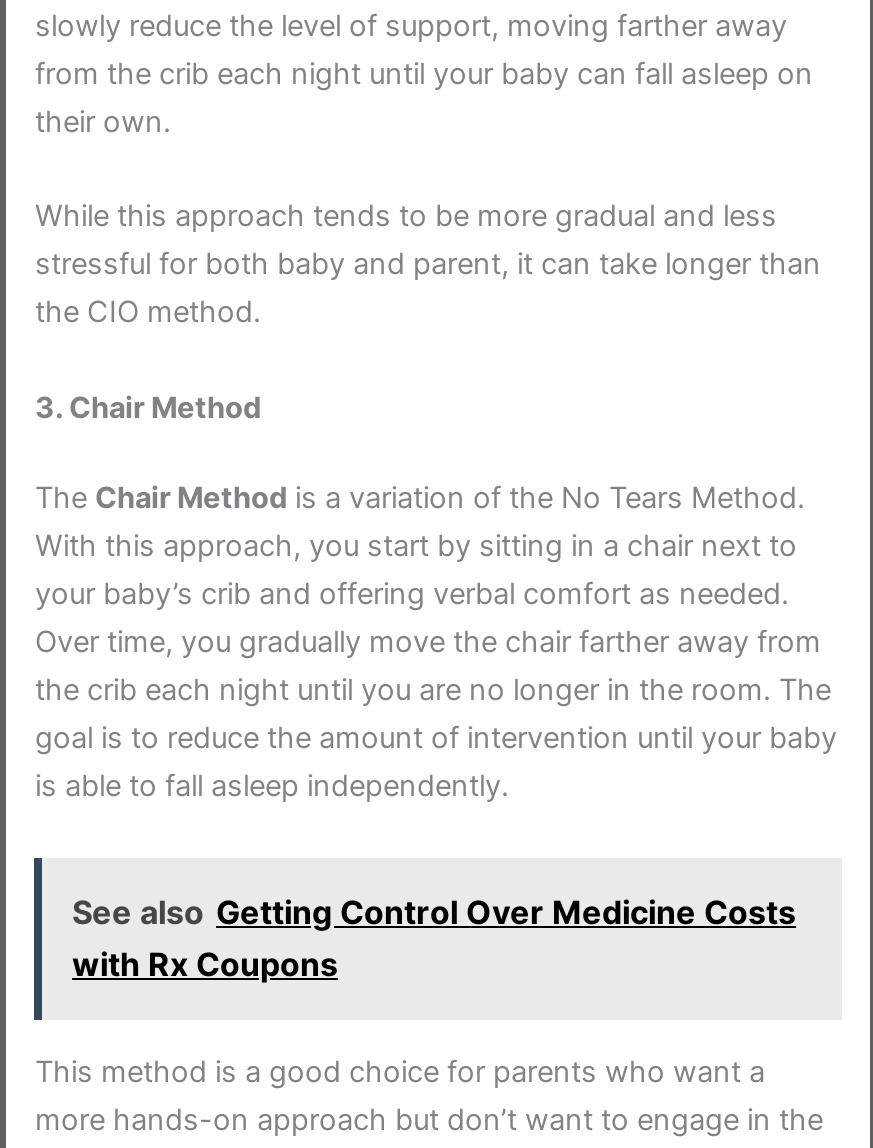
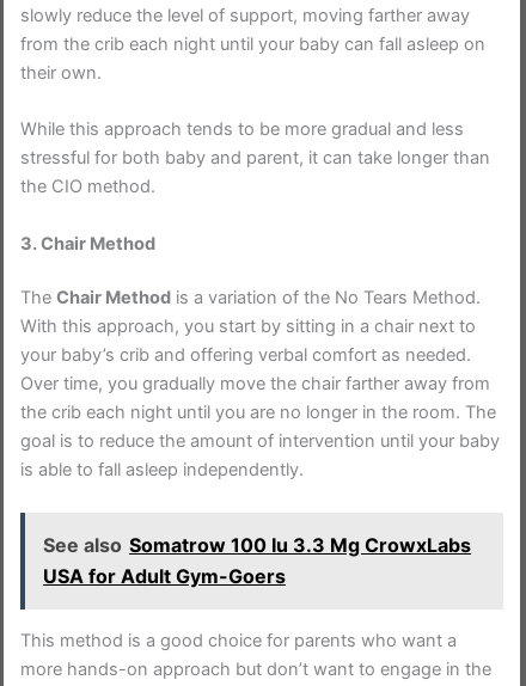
- See also Getting Control Over Medicine Costs
- with Rx Coupons
+ See also Somatrow 100 Iu 3.3 Mg CrowxLabs
+ USA for Adult Gym-Goers
